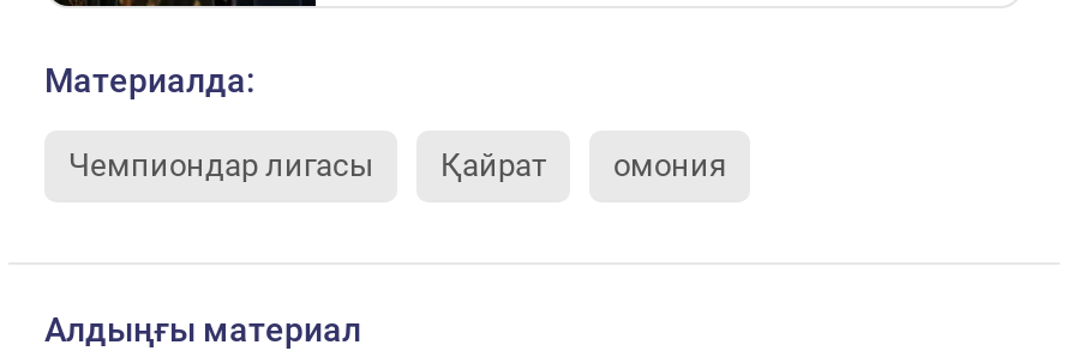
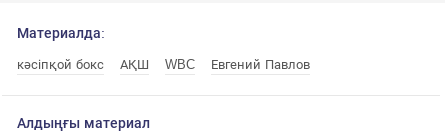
- Чемпиондар лигасы
- Қайрат
- омония
+ кәсіпқой бокс
+ АҚШ
+ WBC
+ Евгений Павлов
